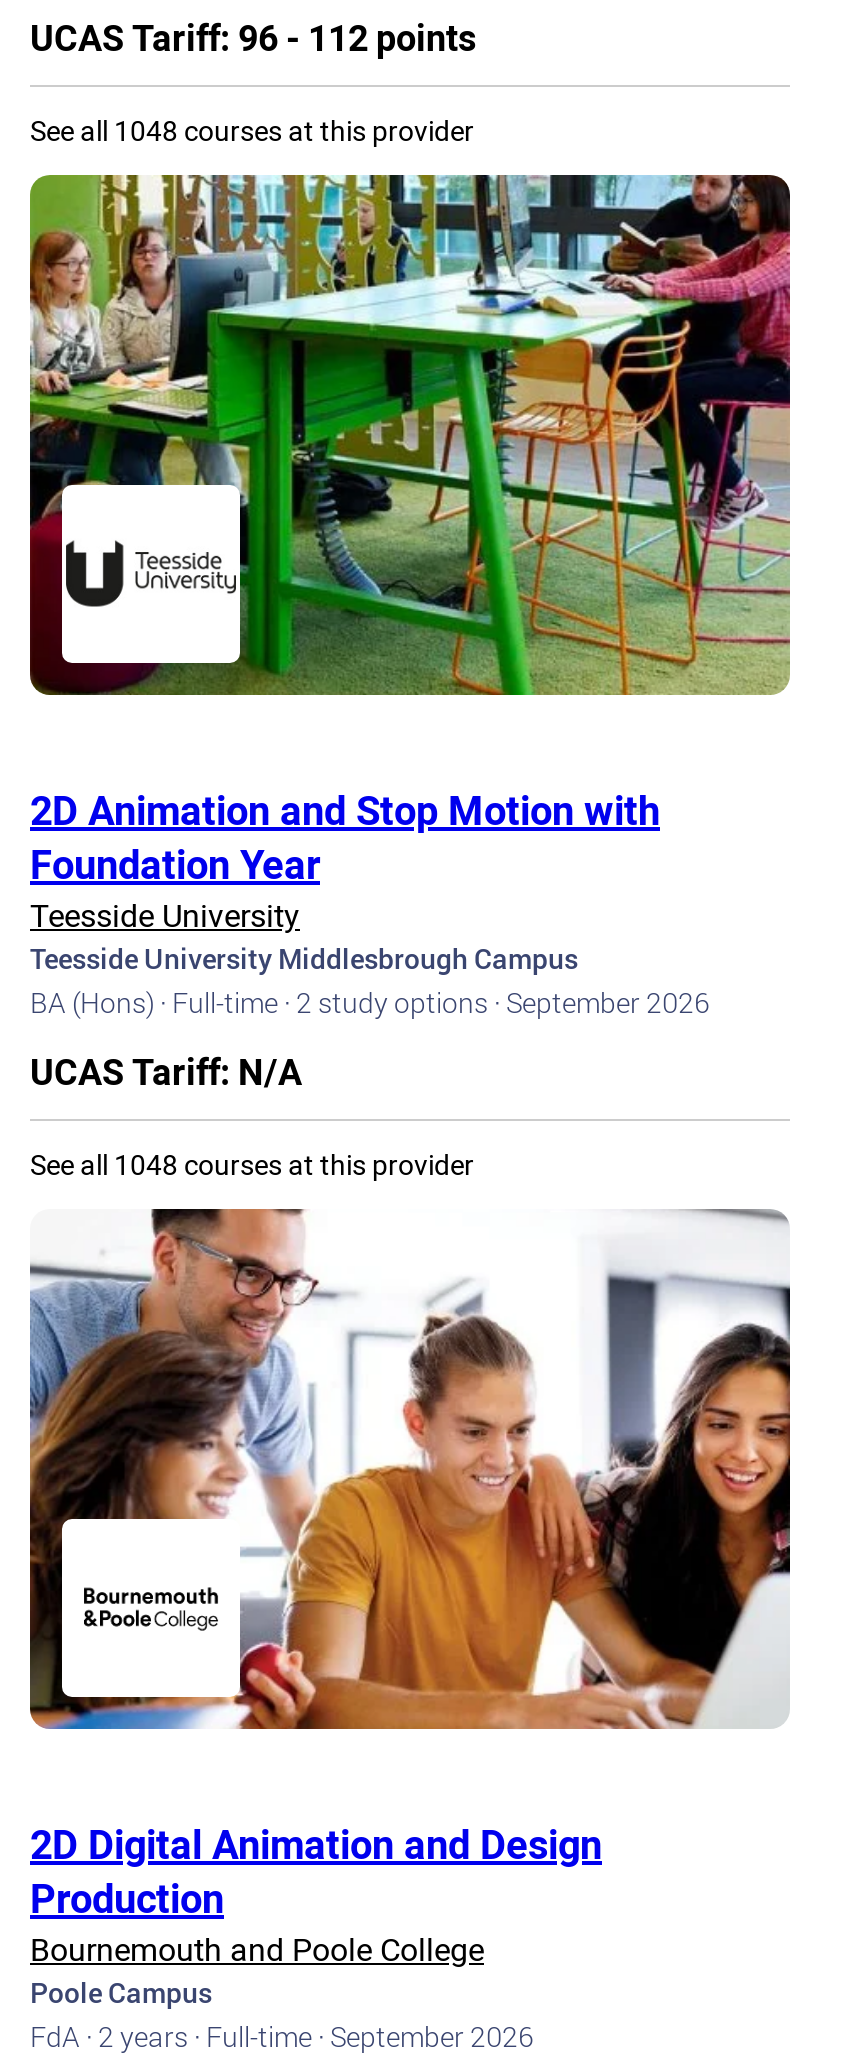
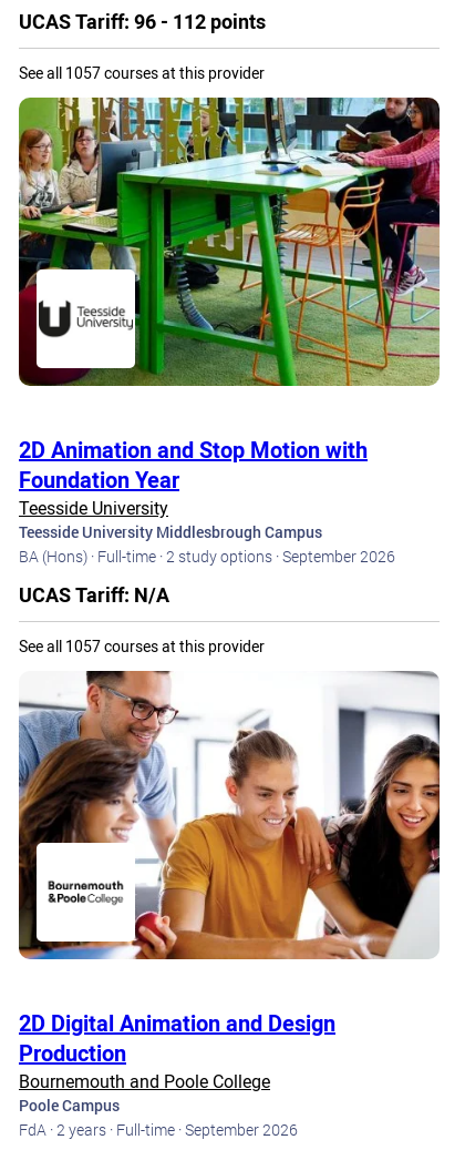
- See all 1048 courses at this provider
+ See all 1057 courses at this provider

- See all 1048 courses at this provider
+ See all 1057 courses at this provider
